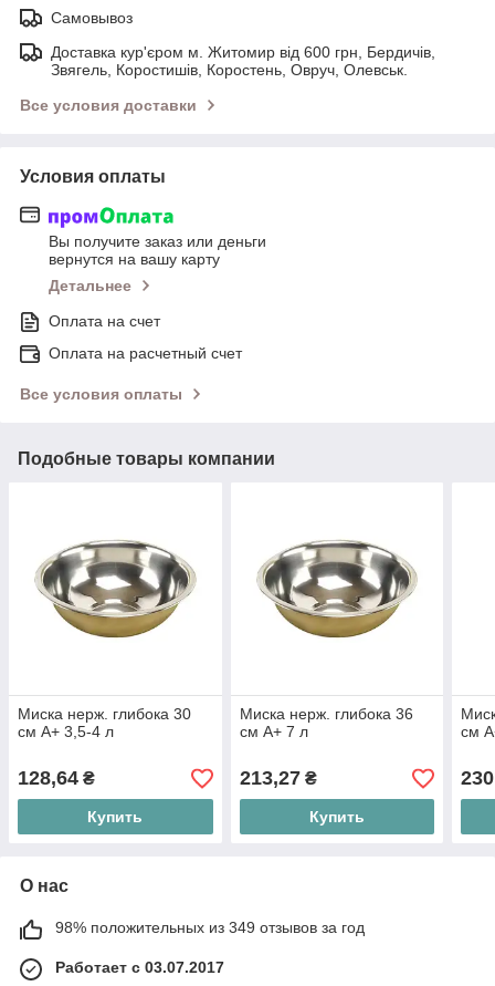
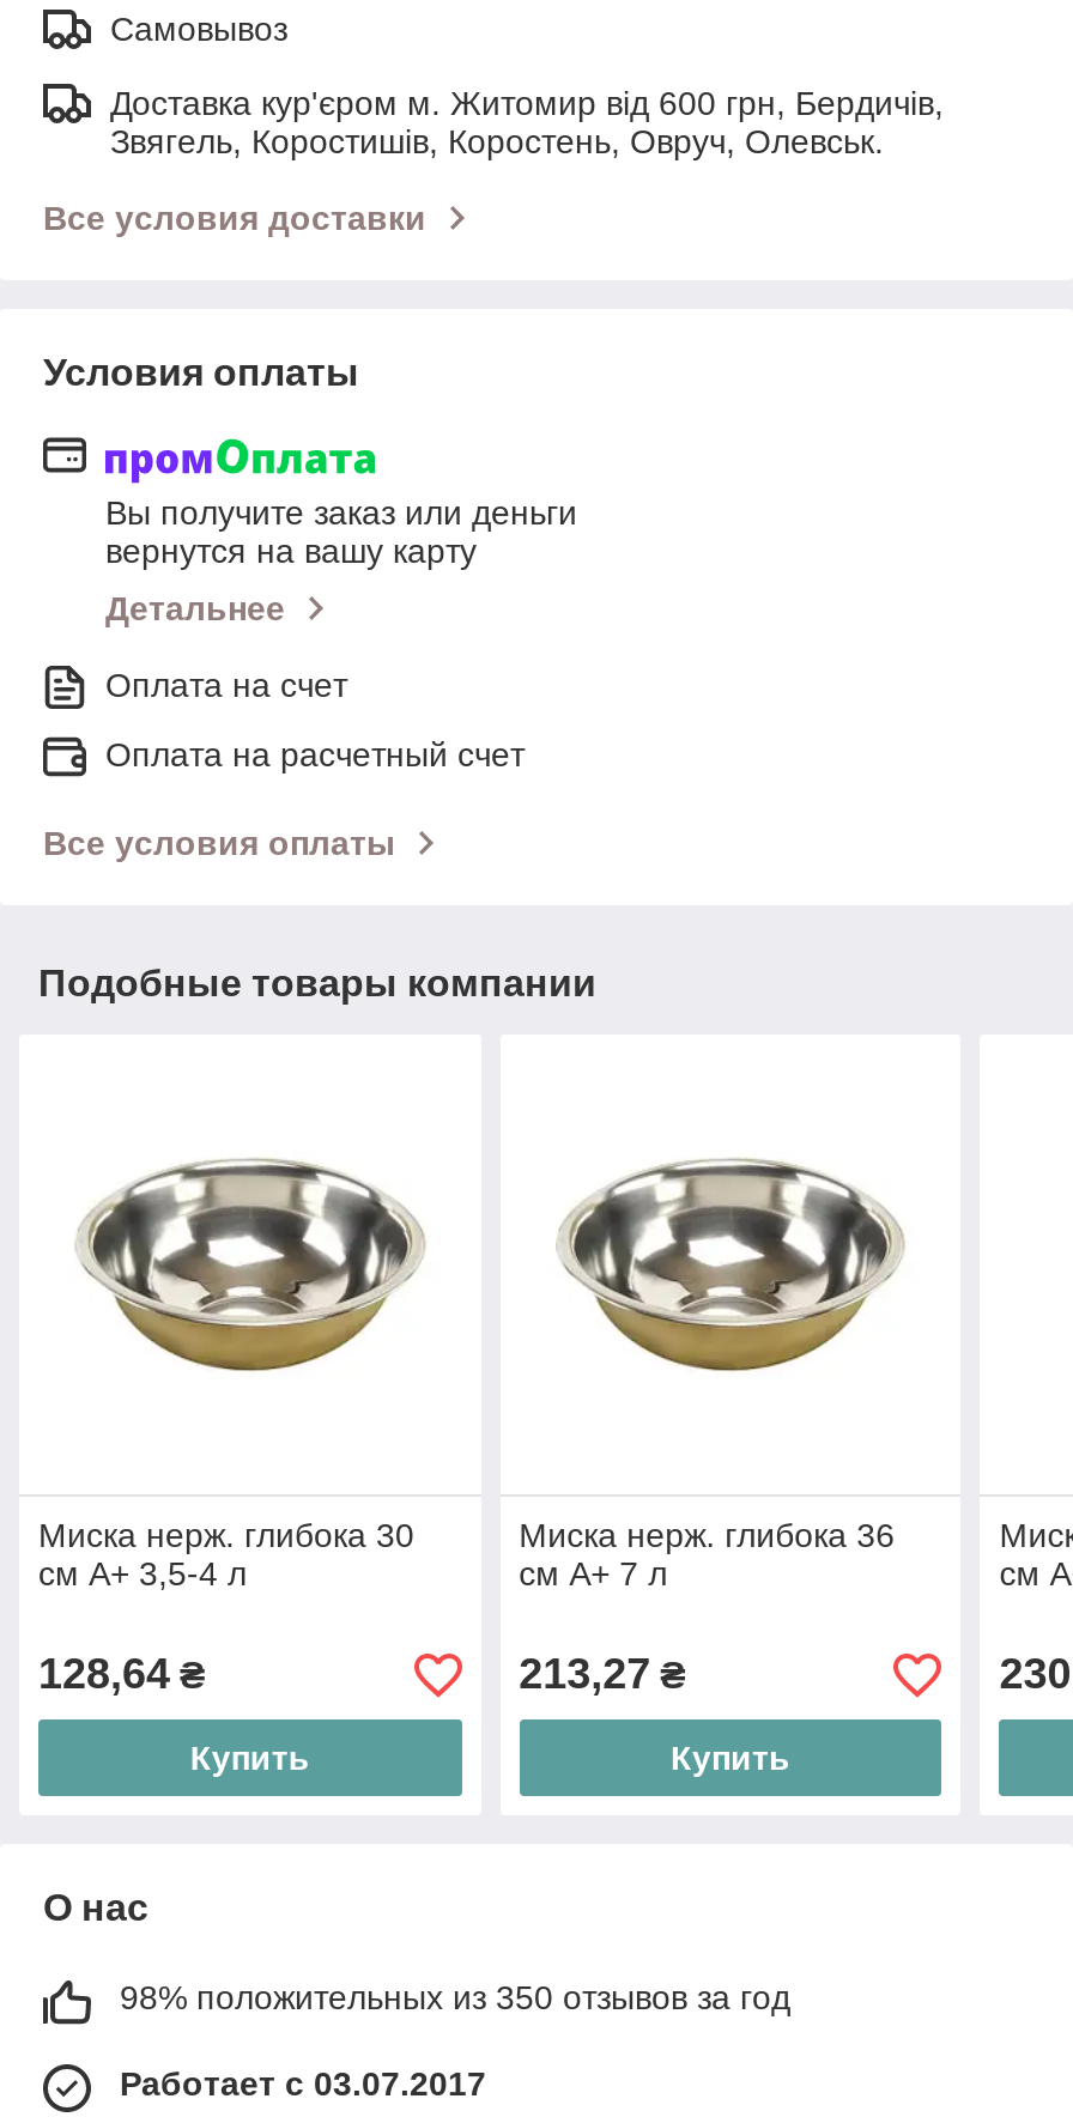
- 98% положительных из 349 отзывов за год
+ 98% положительных из 350 отзывов за год
